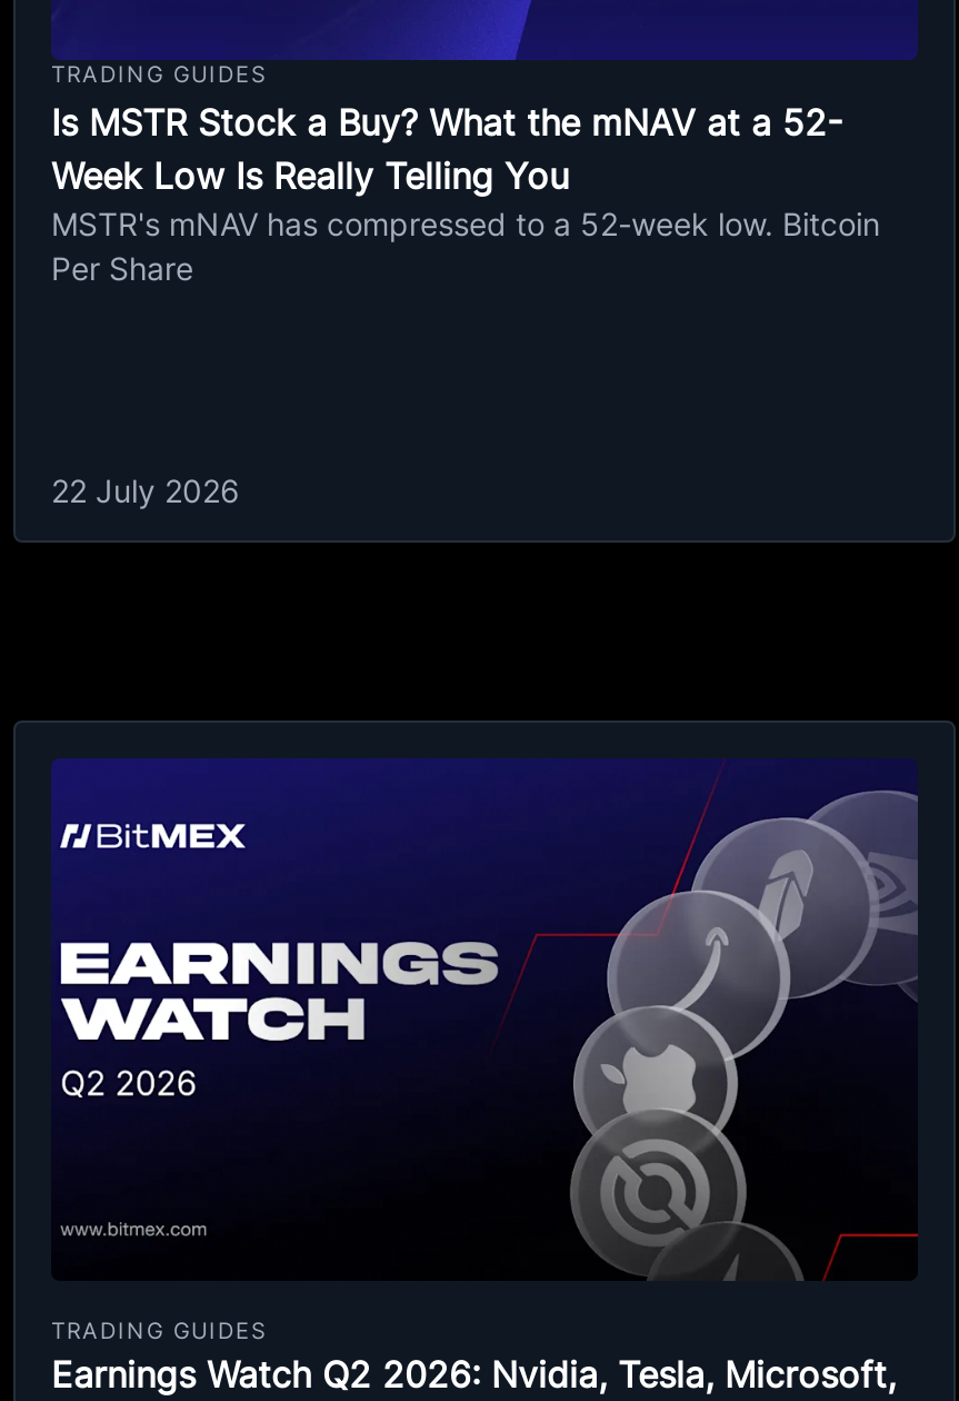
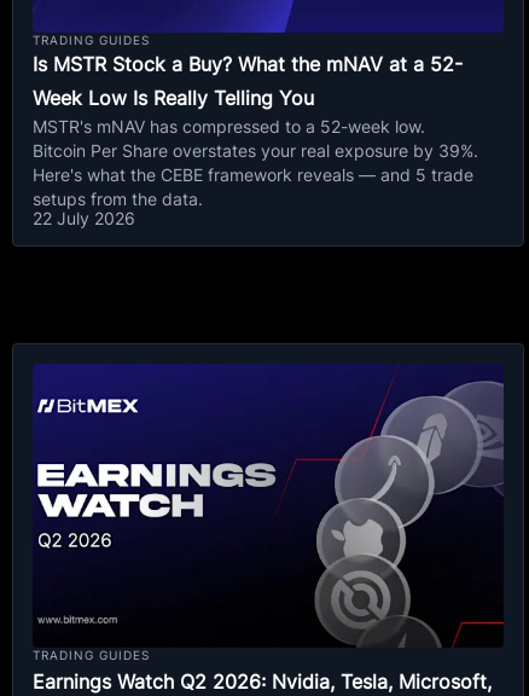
- MSTR's mNAV has compressed to a 52-week low. Bitcoin
- Per Share
+ MSTR's mNAV has compressed to a 52-week low.
+ Bitcoin Per Share overstates your real exposure by 39%.
+ Here's what the CEBE framework reveals — and 5 trade
+ setups from the data.
